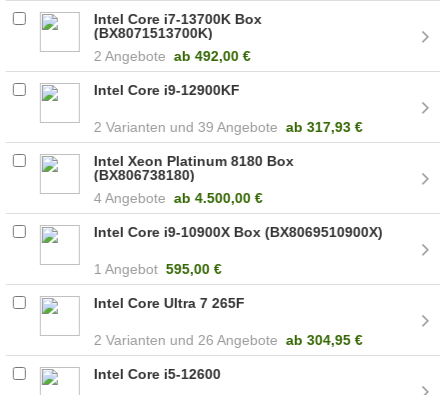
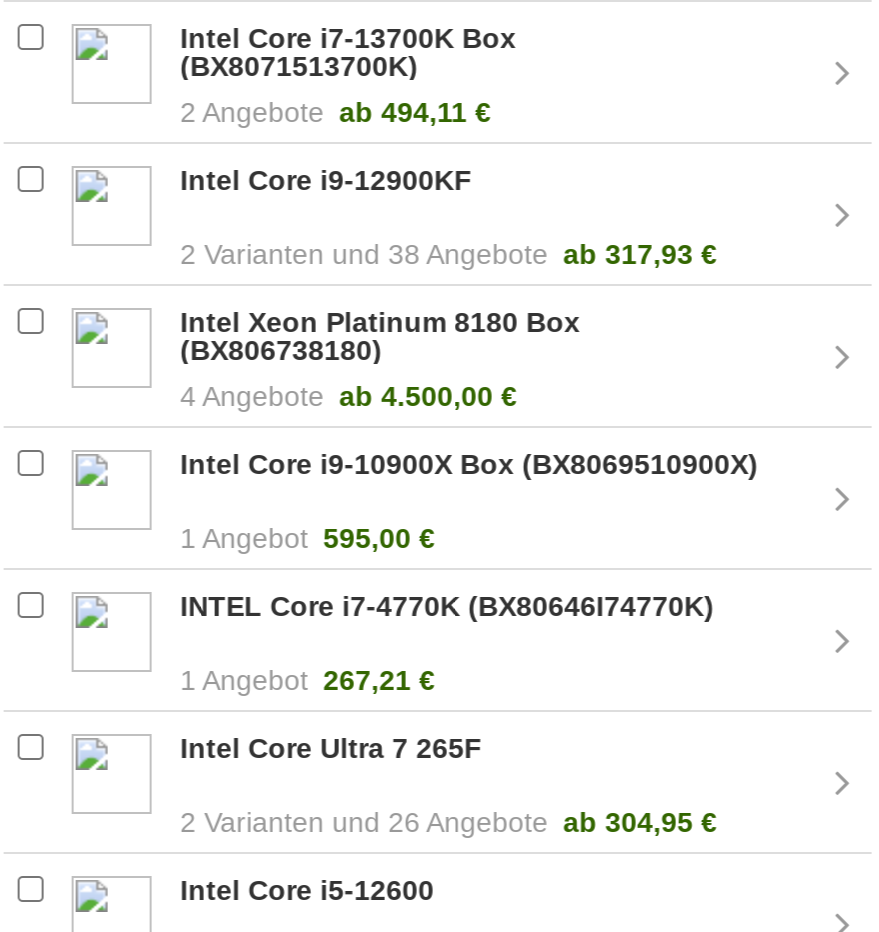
- 2 Angebote ab 492,00 €
+ 2 Angebote ab 494,11 €

- 39 Angebote ab 317,93 €
+ 38 Angebote ab 317,93 €

+ INTEL Core i7-4770K (BX80646I74770K)
+ 1 Angebot 267,21 €
